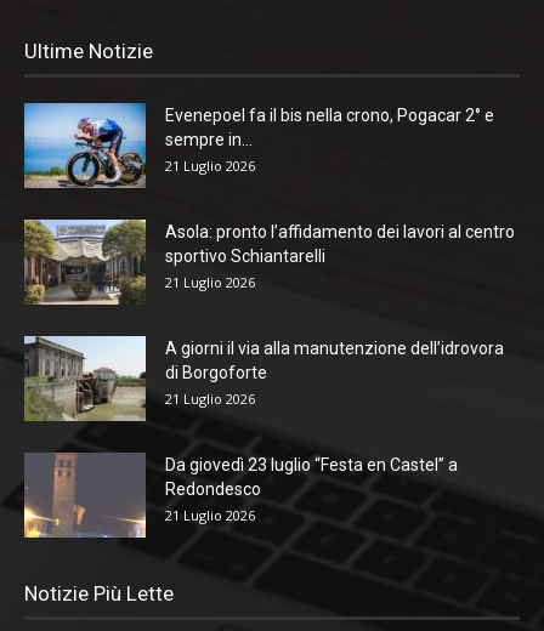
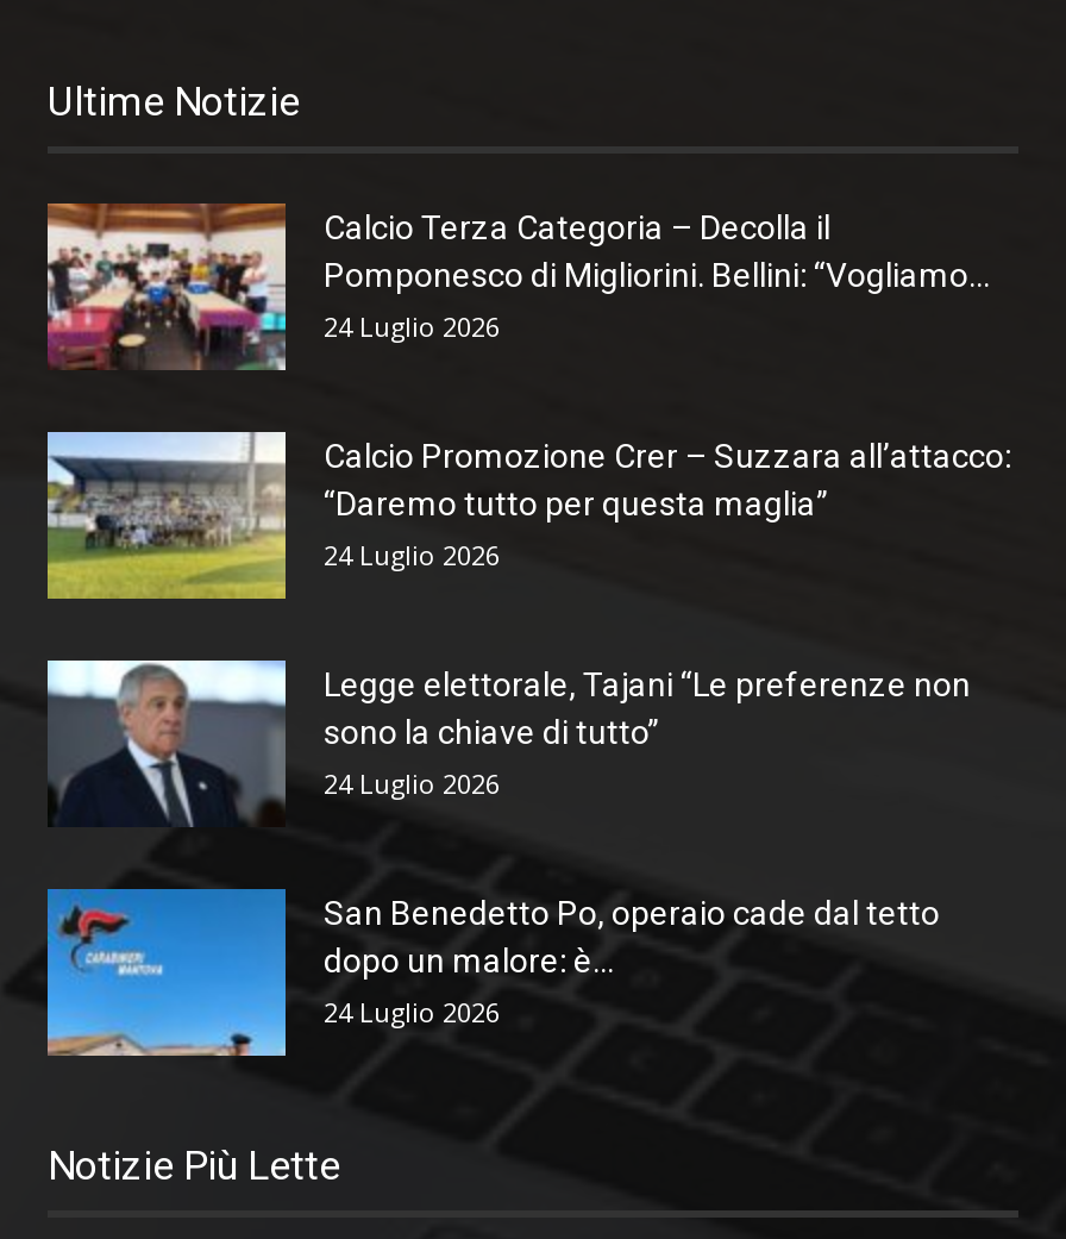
- [image]
- Evenepoel fa il bis nella crono, Pogacar 2° e
- sempre in...
- 21 Luglio 2026
+ [image]
+ Calcio Terza Categoria – Decolla il
+ Pomponesco di Migliorini. Bellini: “Vogliamo...
+ 24 Luglio 2026

- [image]
- Asola: pronto l’affidamento dei lavori al centro
- sportivo Schiantarelli
- 21 Luglio 2026
+ [image]
+ Calcio Promozione Crer – Suzzara all’attacco:
+ “Daremo tutto per questa maglia”
+ 24 Luglio 2026

- [image]
- A giorni il via alla manutenzione dell’idrovora
- di Borgoforte
- 21 Luglio 2026
+ [image]
+ Legge elettorale, Tajani “Le preferenze non
+ sono la chiave di tutto”
+ 24 Luglio 2026

- [image]
- Da giovedì 23 luglio “Festa en Castel” a
- Redondesco
- 21 Luglio 2026
+ [image]
+ San Benedetto Po, operaio cade dal tetto
+ dopo un malore: è...
+ 24 Luglio 2026
